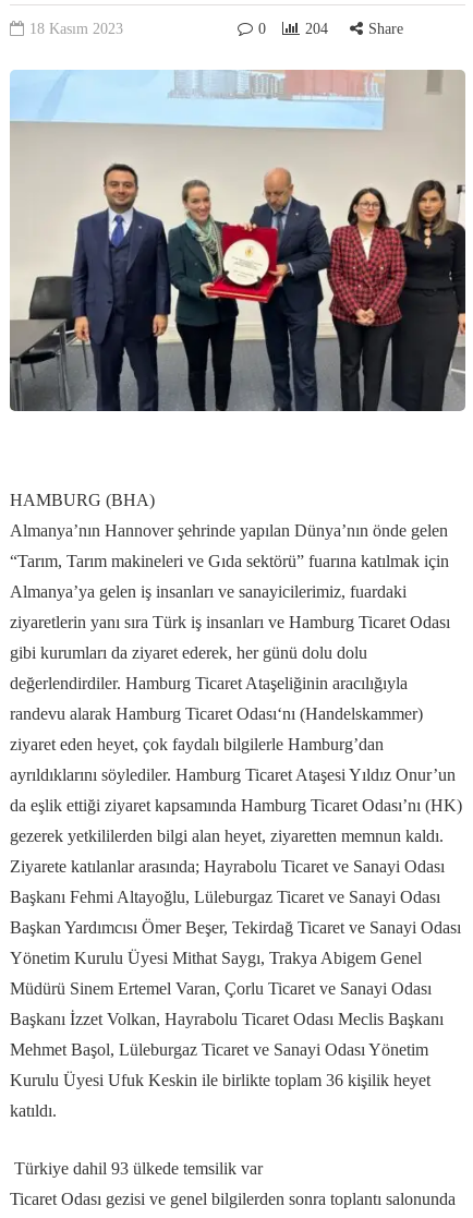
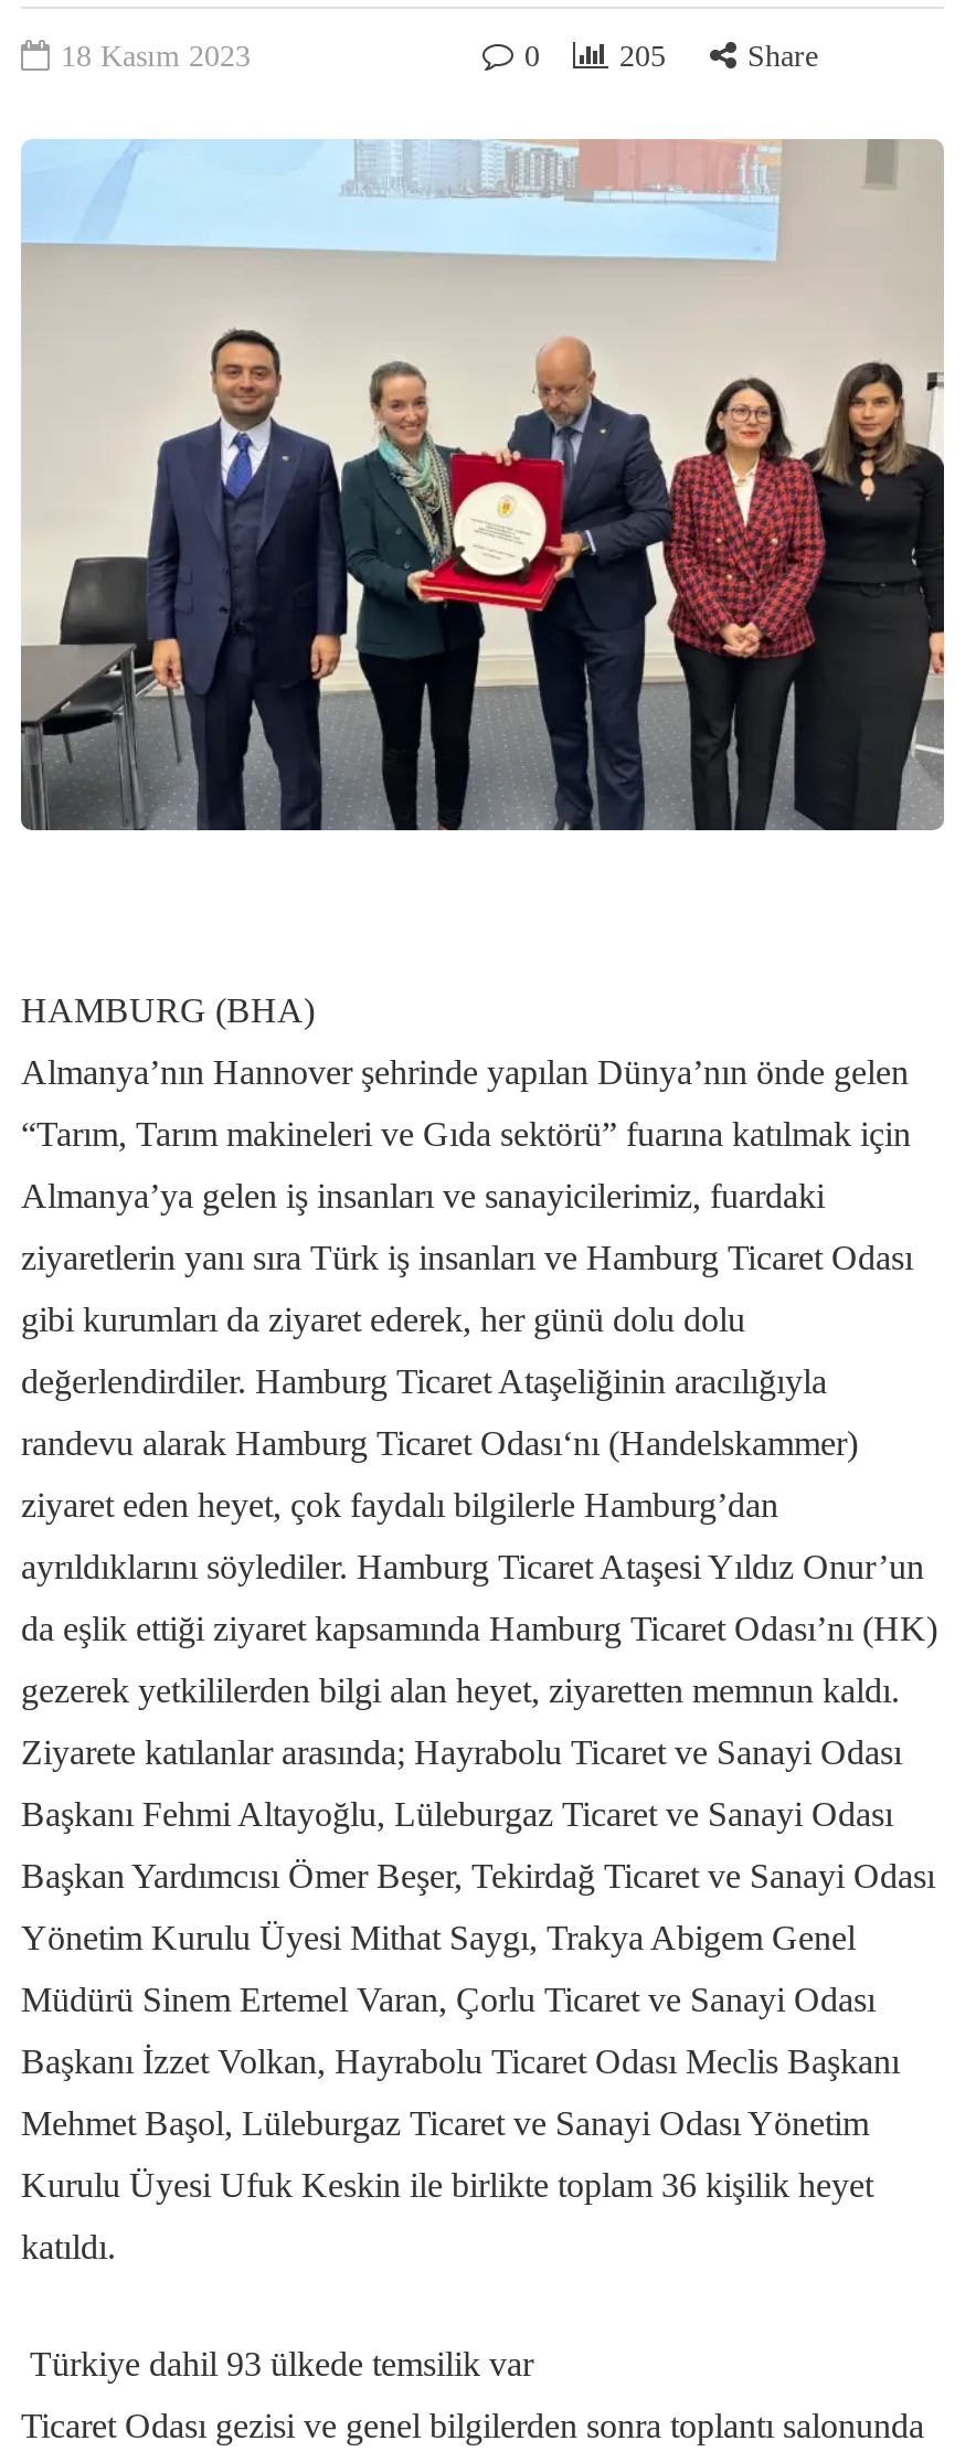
- 204
+ 205
